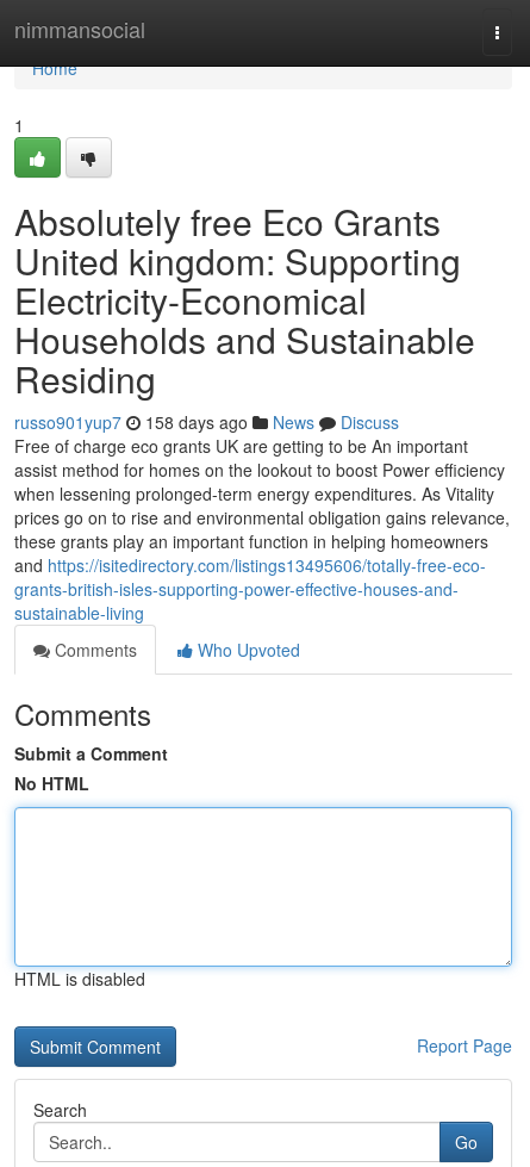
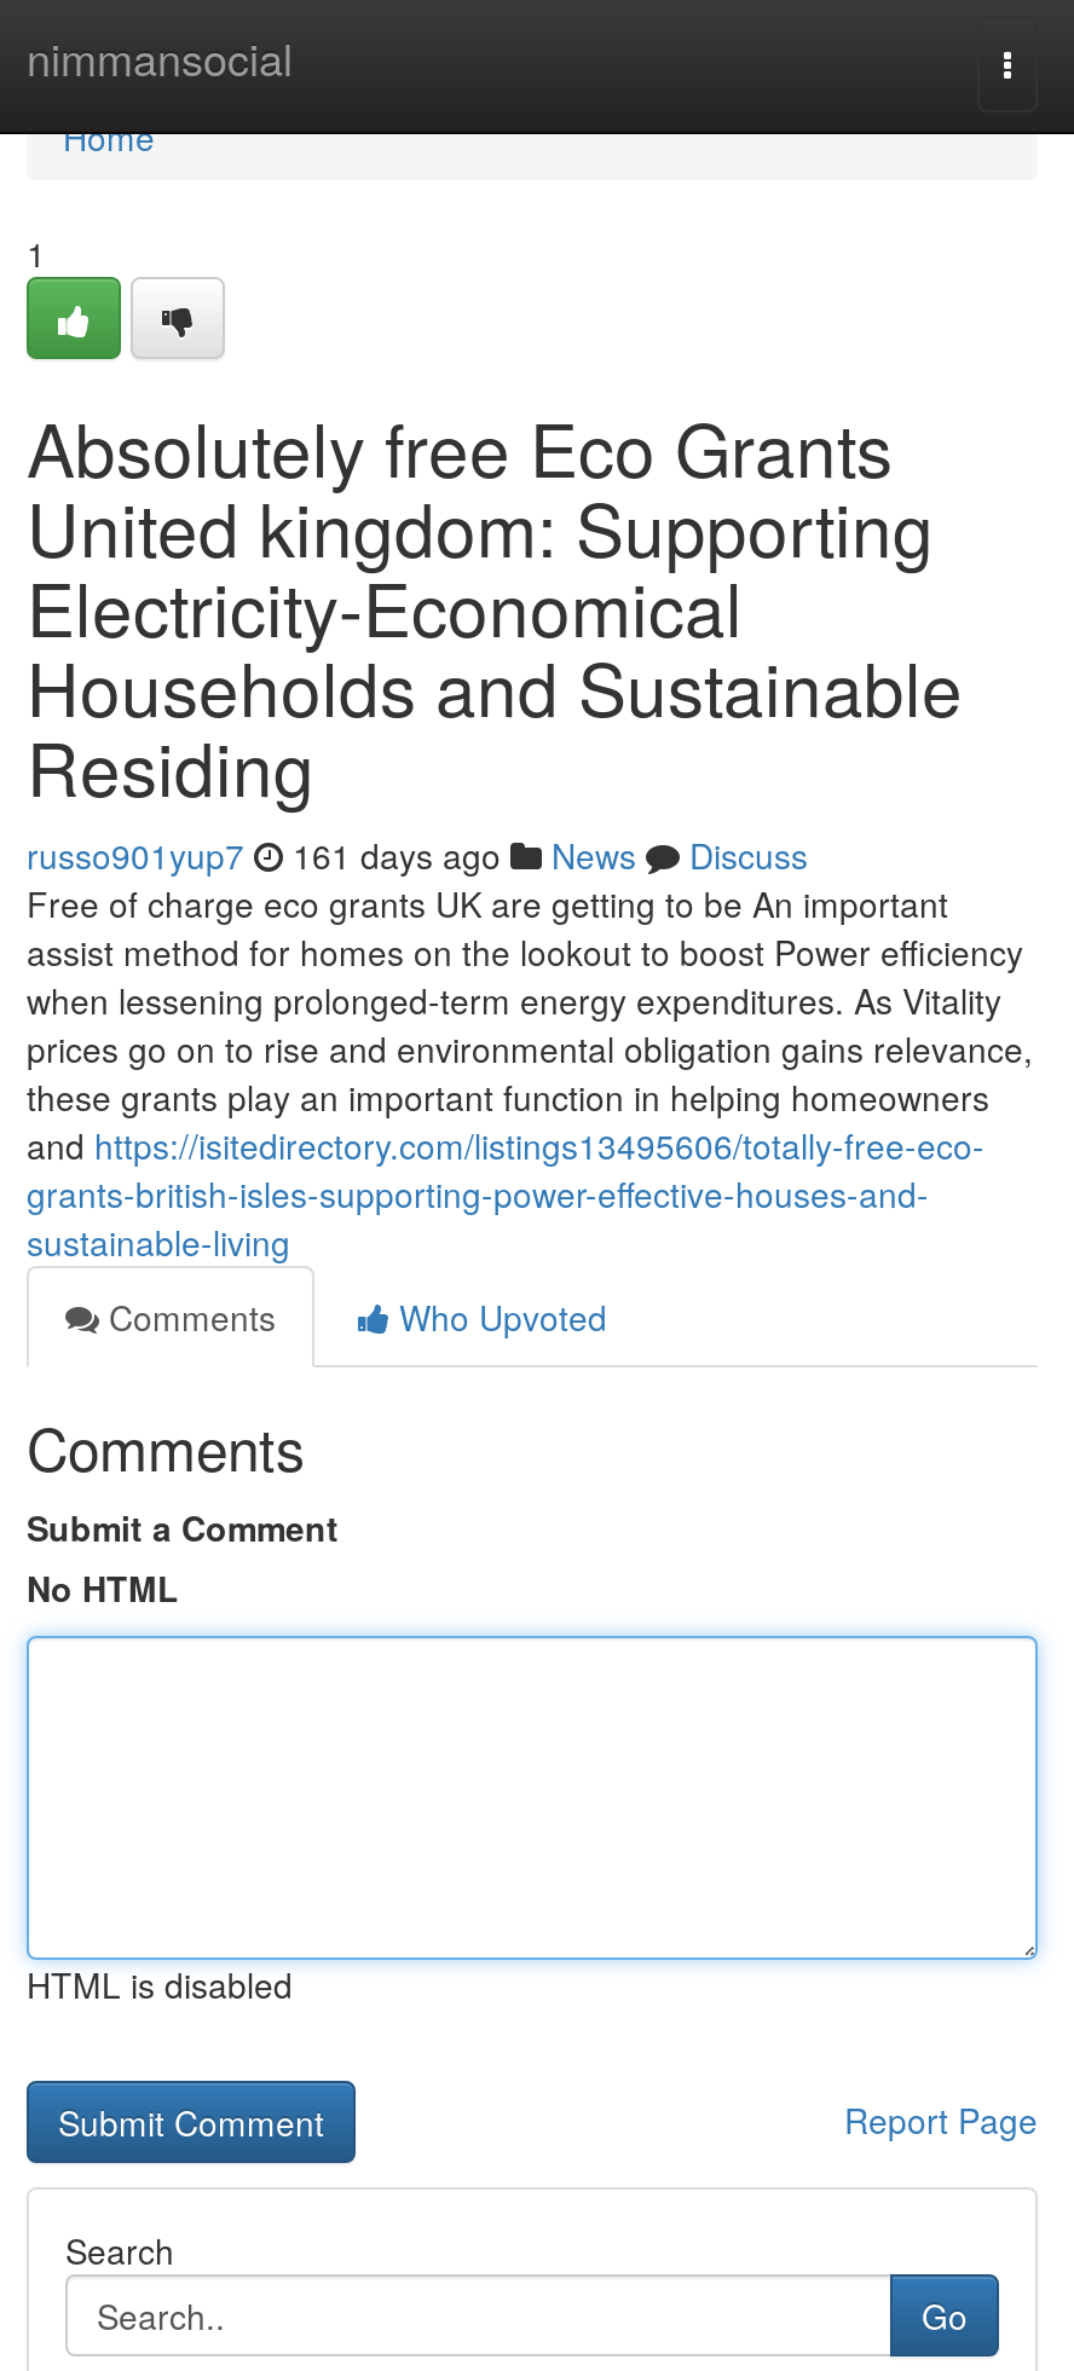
- russo901yup7 158 days ago News Discuss
+ russo901yup7 161 days ago News Discuss
